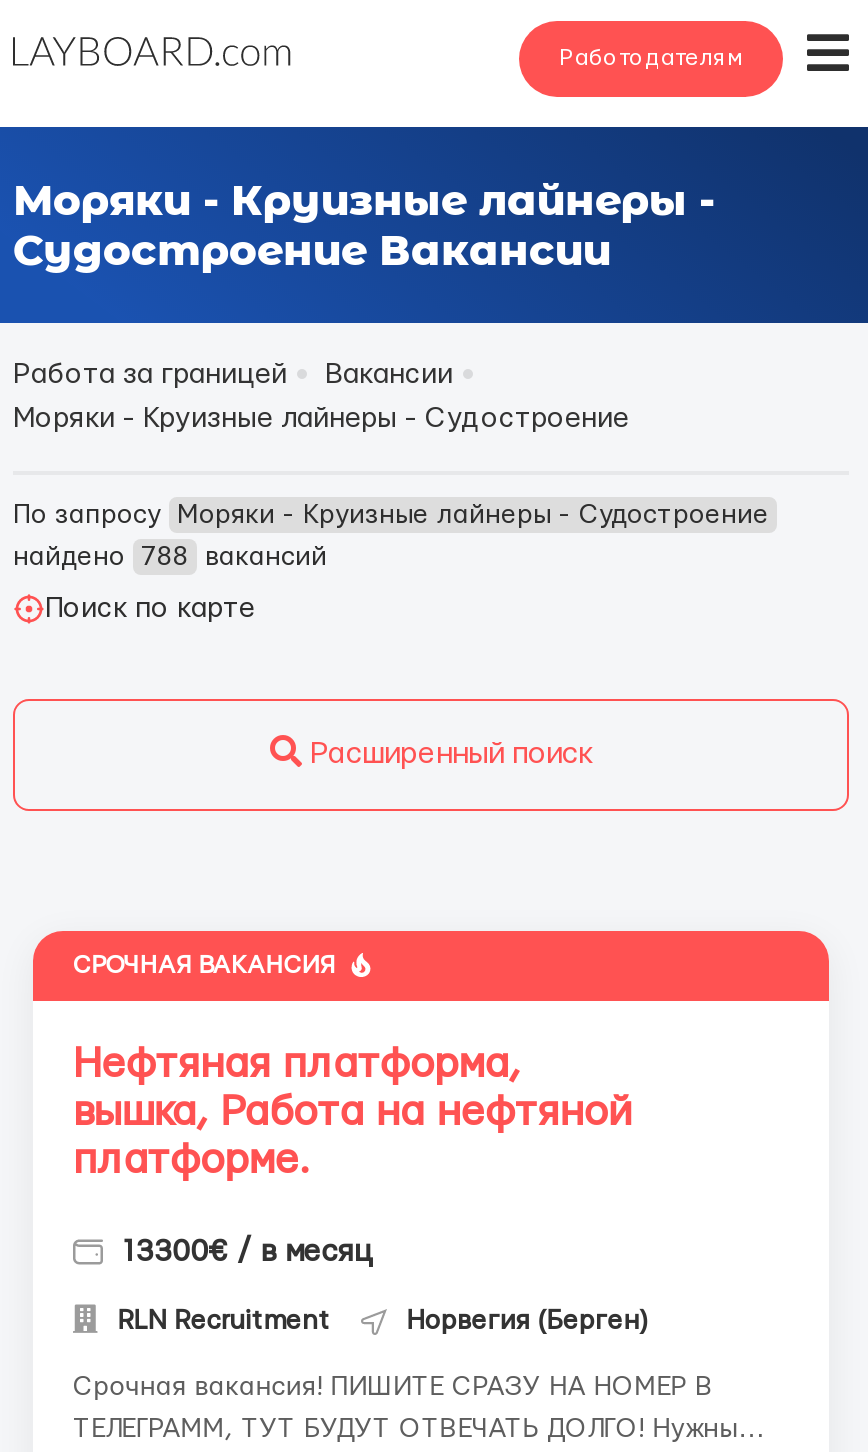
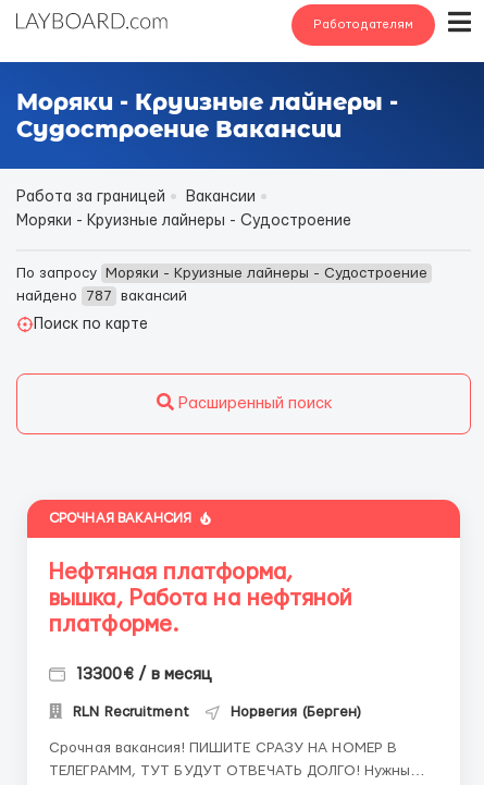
- найдено 788 вакансий
+ найдено 787 вакансий
